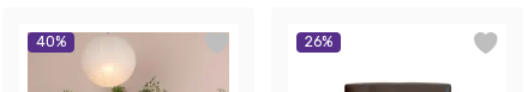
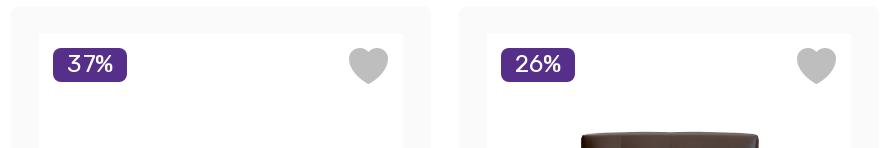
- 40%
+ 37%
